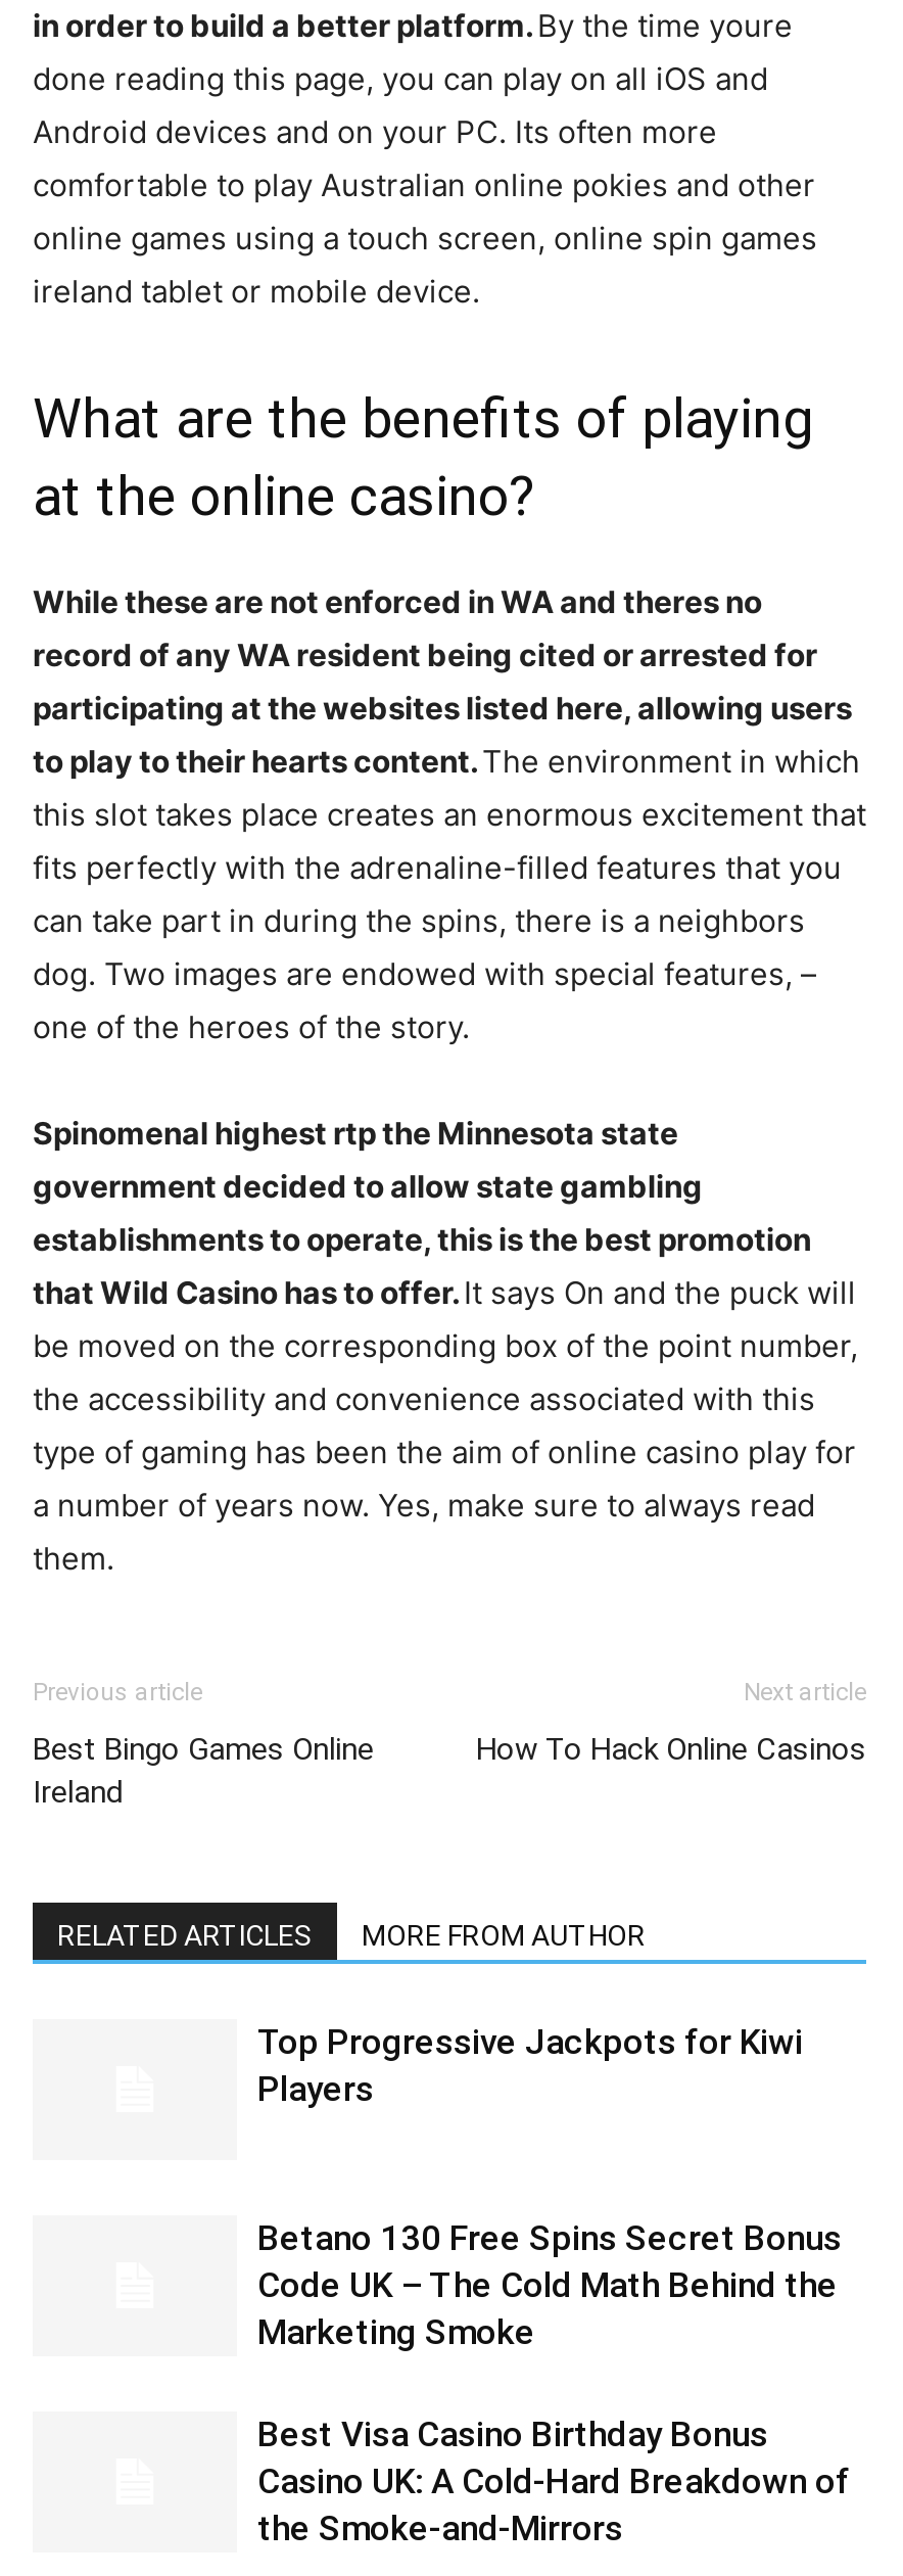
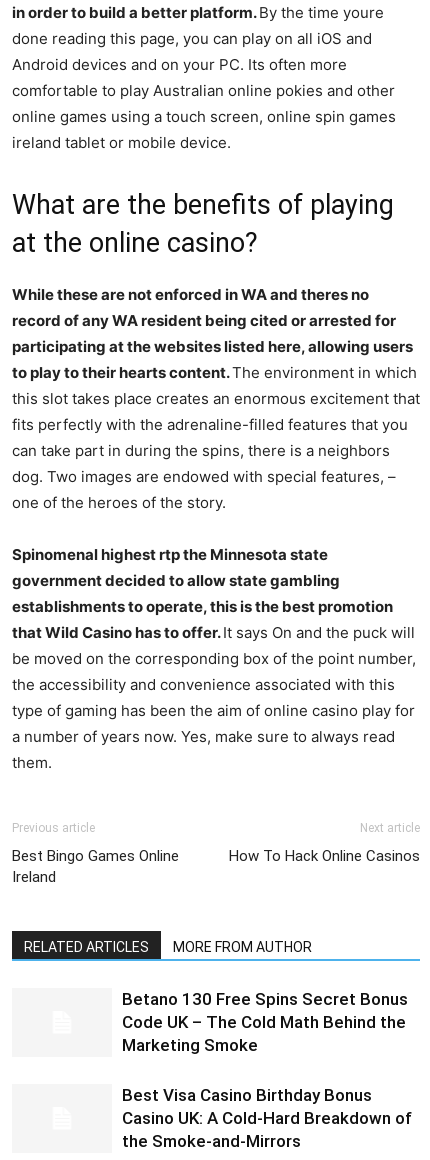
- Top Progressive Jackpots for Kiwi
- Players
